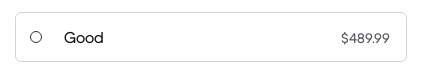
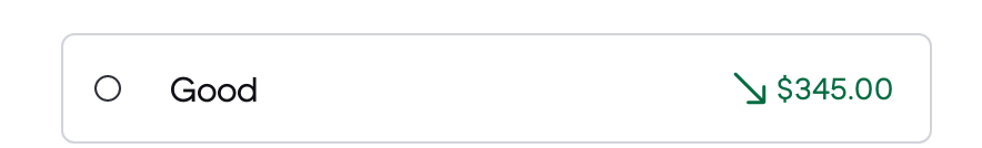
- $489.99
+ $345.00
